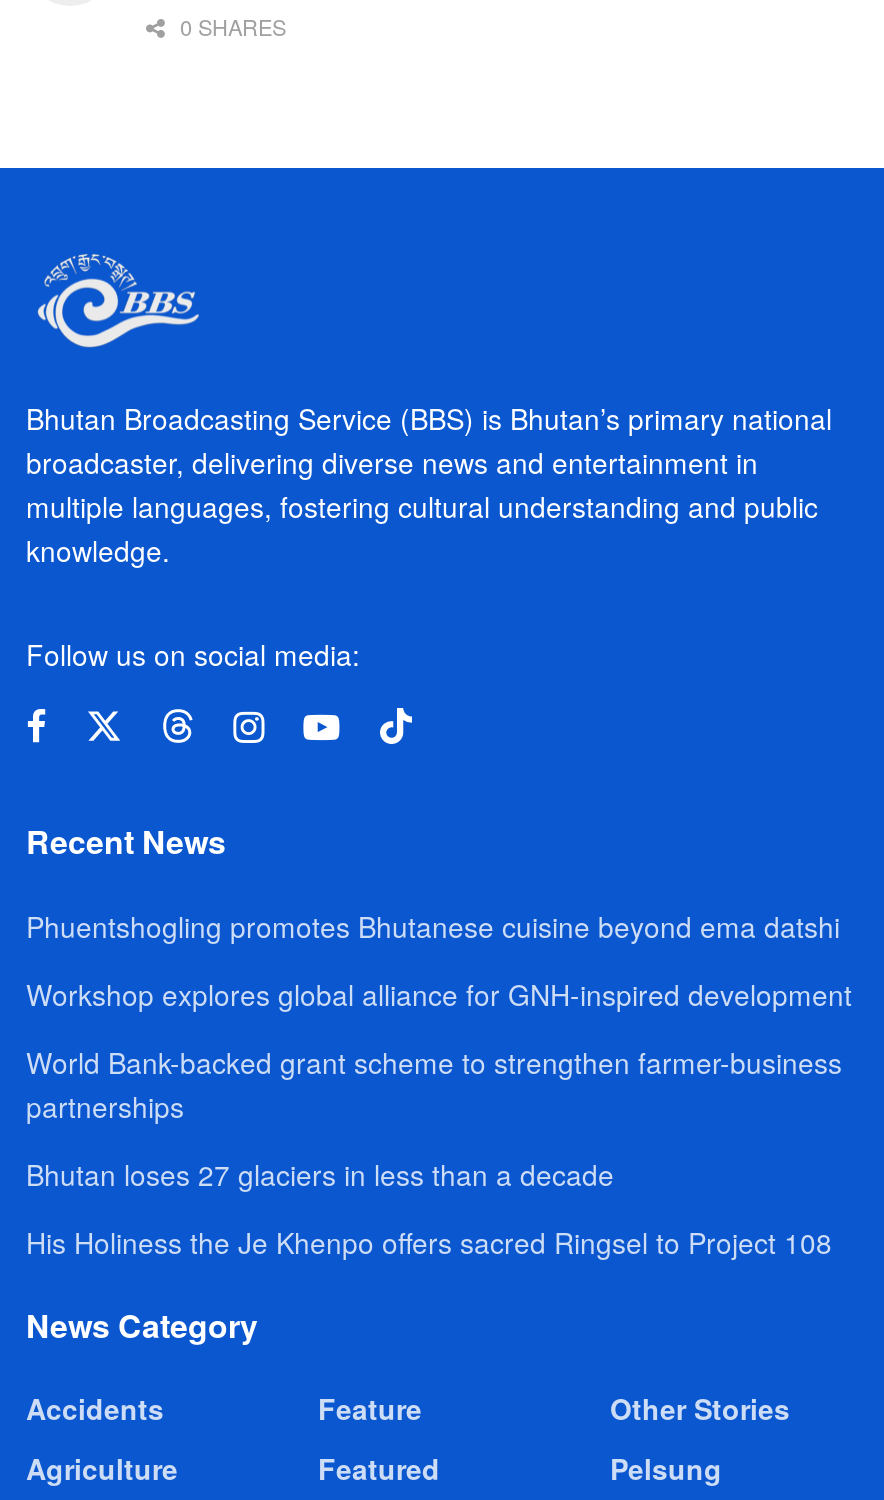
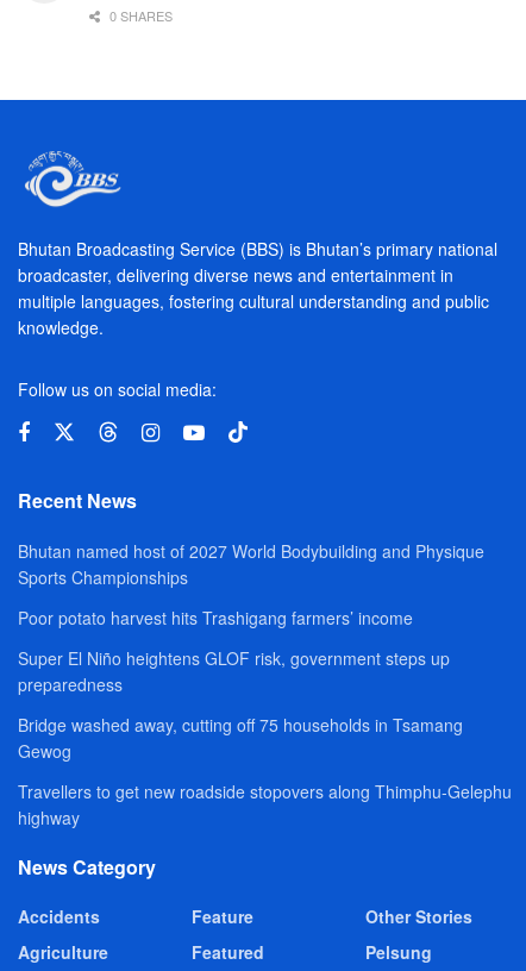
- Phuentshogling promotes Bhutanese cuisine beyond ema datshi
+ Bhutan named host of 2027 World Bodybuilding and Physique
+ Sports Championships

- Workshop explores global alliance for GNH-inspired development
+ Poor potato harvest hits Trashigang farmers’ income

- World Bank-backed grant scheme to strengthen farmer-business
- partnerships
+ Super El Niño heightens GLOF risk, government steps up
+ preparedness

- Bhutan loses 27 glaciers in less than a decade
+ Bridge washed away, cutting off 75 households in Tsamang
+ Gewog

- His Holiness the Je Khenpo offers sacred Ringsel to Project 108
+ Travellers to get new roadside stopovers along Thimphu-Gelephu
+ highway
